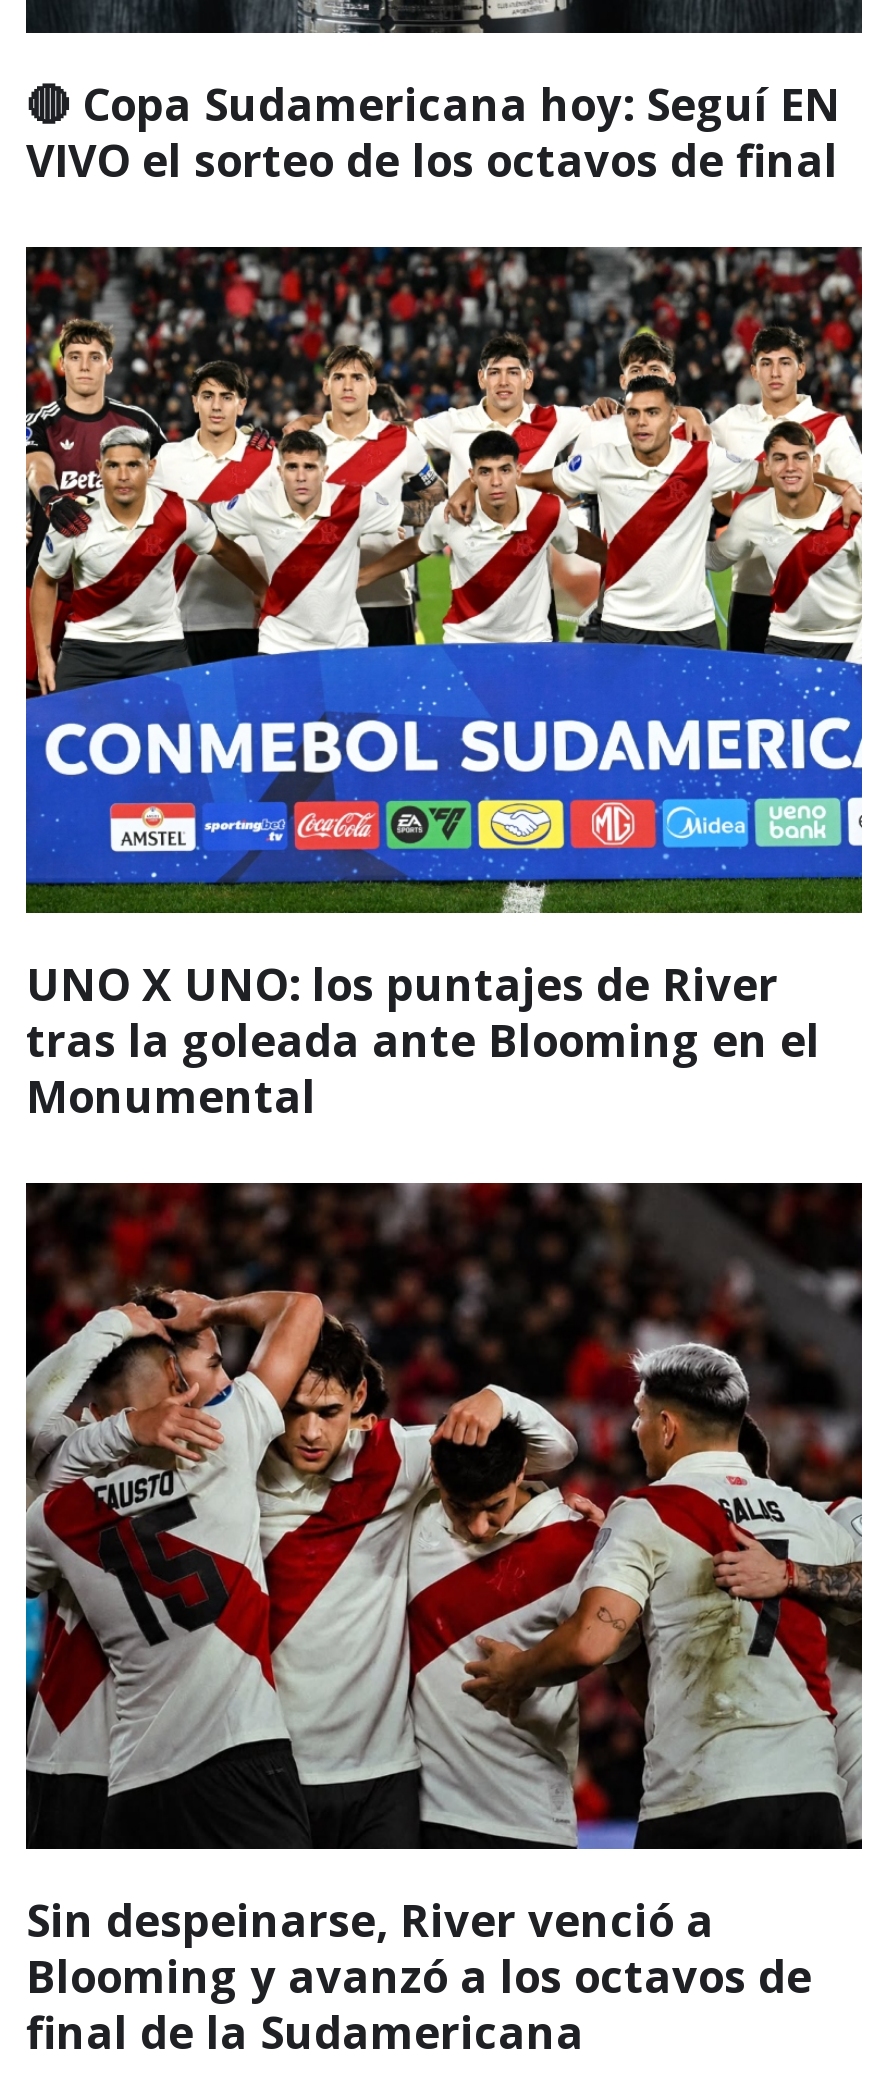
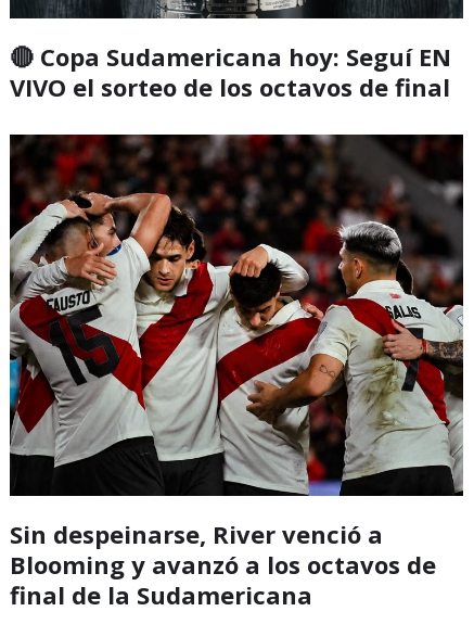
- [image]
- UNO X UNO: los puntajes de River
- tras la goleada ante Blooming en el
- Monumental
